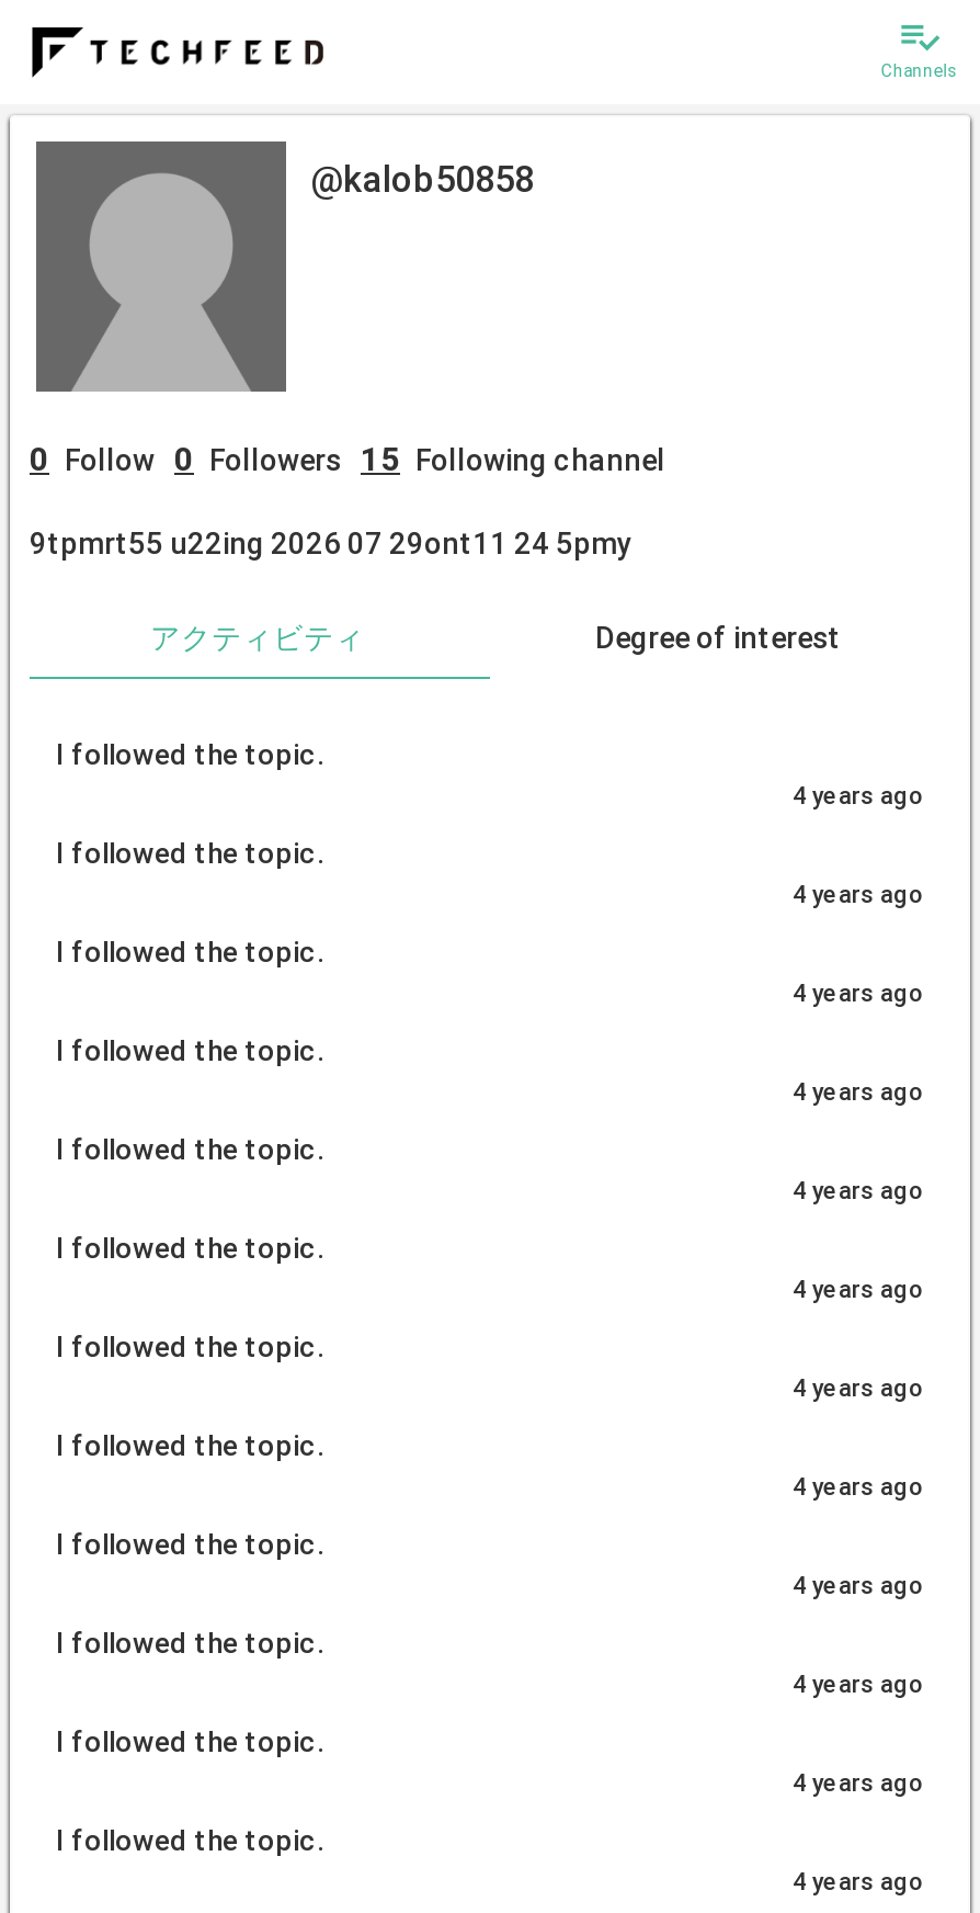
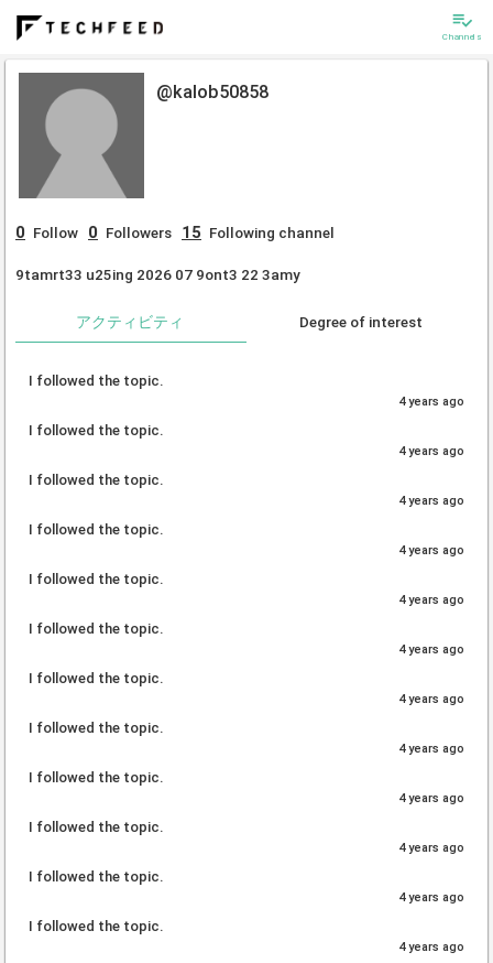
- 9tpmrt55 u22ing 2026 07 29ont11 24 5pmy
+ 9tamrt33 u25ing 2026 07 9ont3 22 3amy
